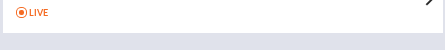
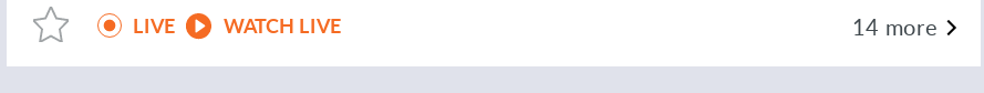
+ WATCH LIVE
+ 14 more
